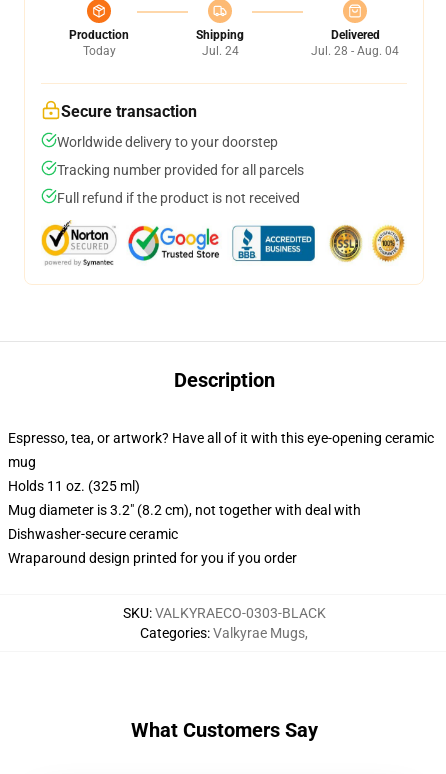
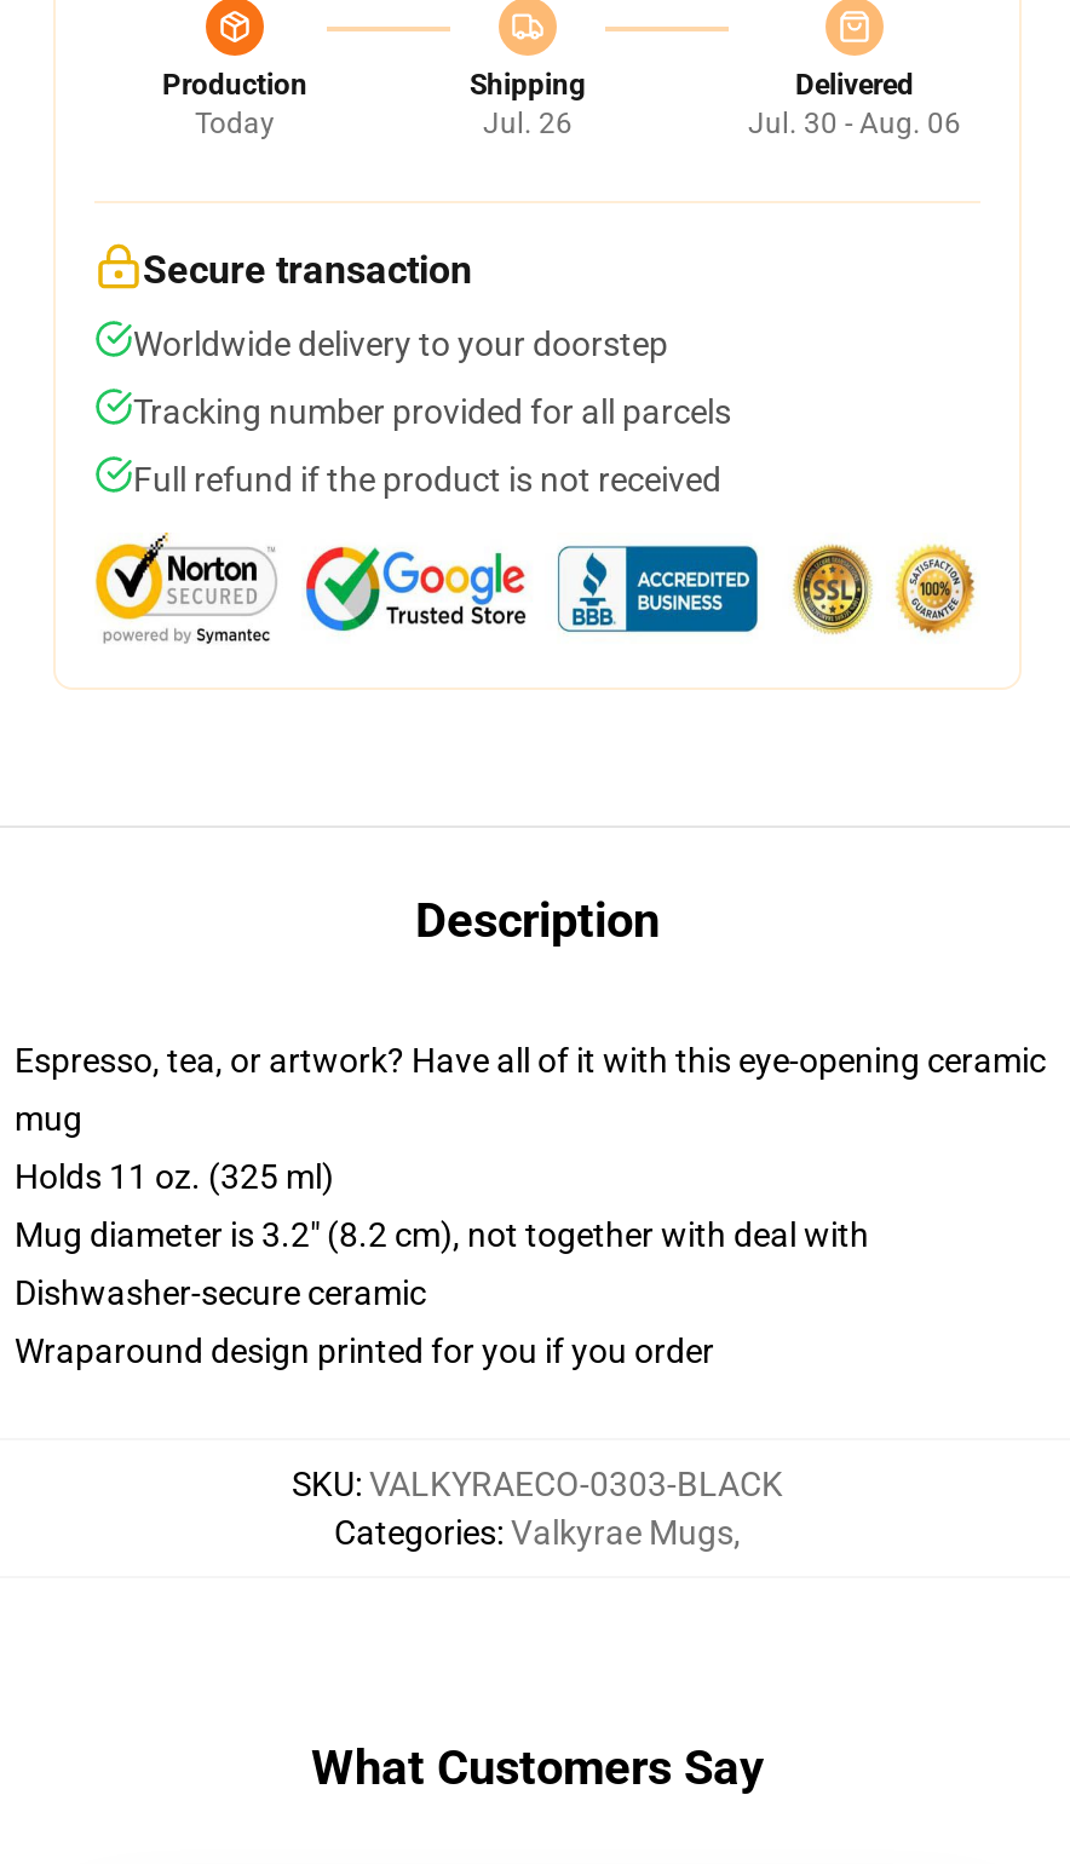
- Jul. 24
+ Jul. 26

- Jul. 28 - Aug. 04
+ Jul. 30 - Aug. 06
